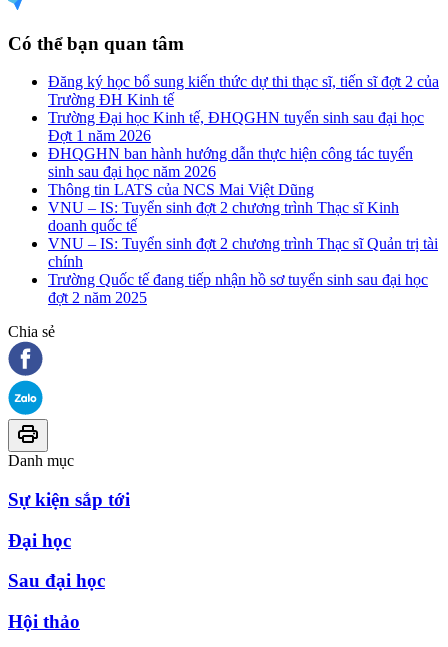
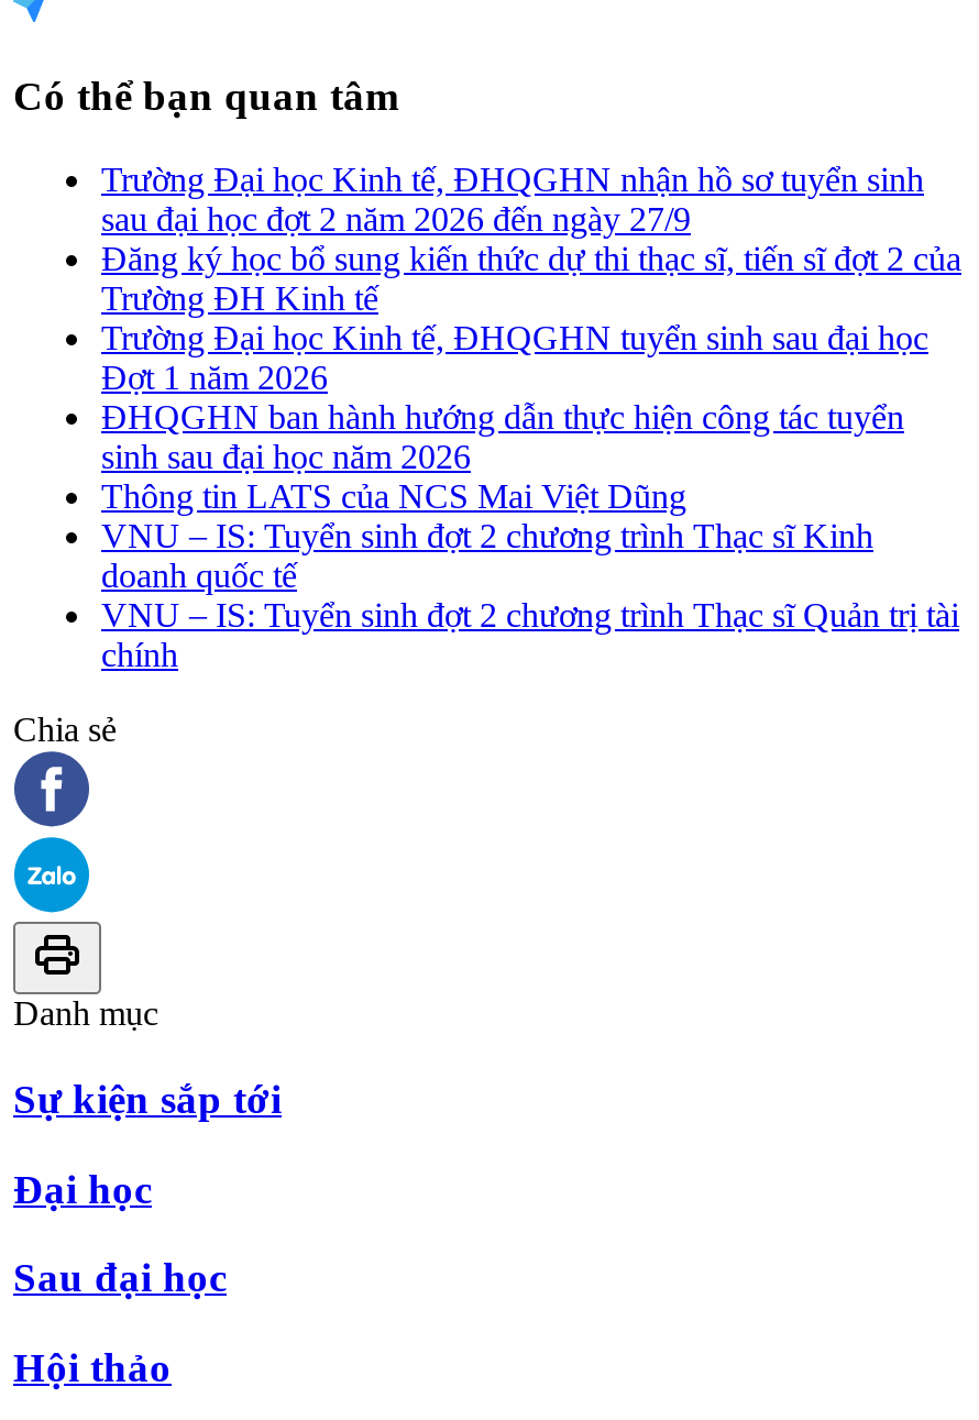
+ Trường Đại học Kinh tế, ĐHQGHN nhận hồ sơ tuyển sinh
+ sau đại học đợt 2 năm 2026 đến ngày 27/9

moved down: Đăng ký học bổ sung kiến thức dự thi thạc sĩ, tiến sĩ đợt 2 của | Trường ĐH Kinh tế | Trường Đại học Kinh tế, ĐHQGHN tuyển sinh sau đại học | ... | VNU – IS: Tuyển sinh đợt 2 chương trình Thạc sĩ Quản trị tài | chính

- Trường Quốc tế đang tiếp nhận hồ sơ tuyển sinh sau đại học
- đợt 2 năm 2025
